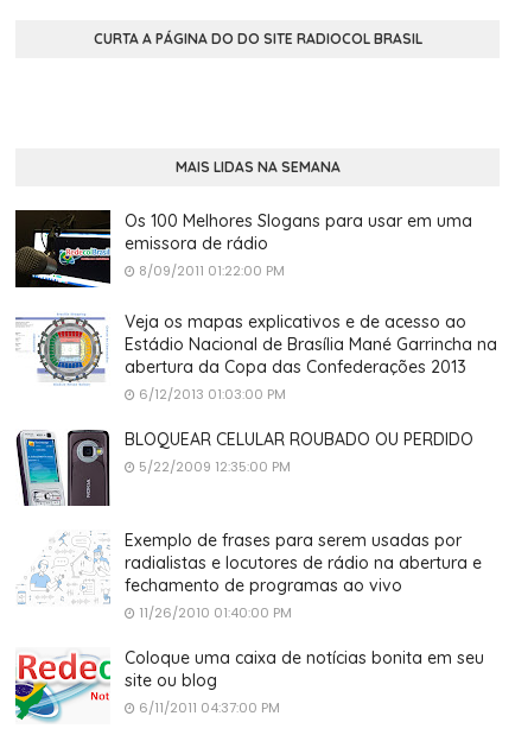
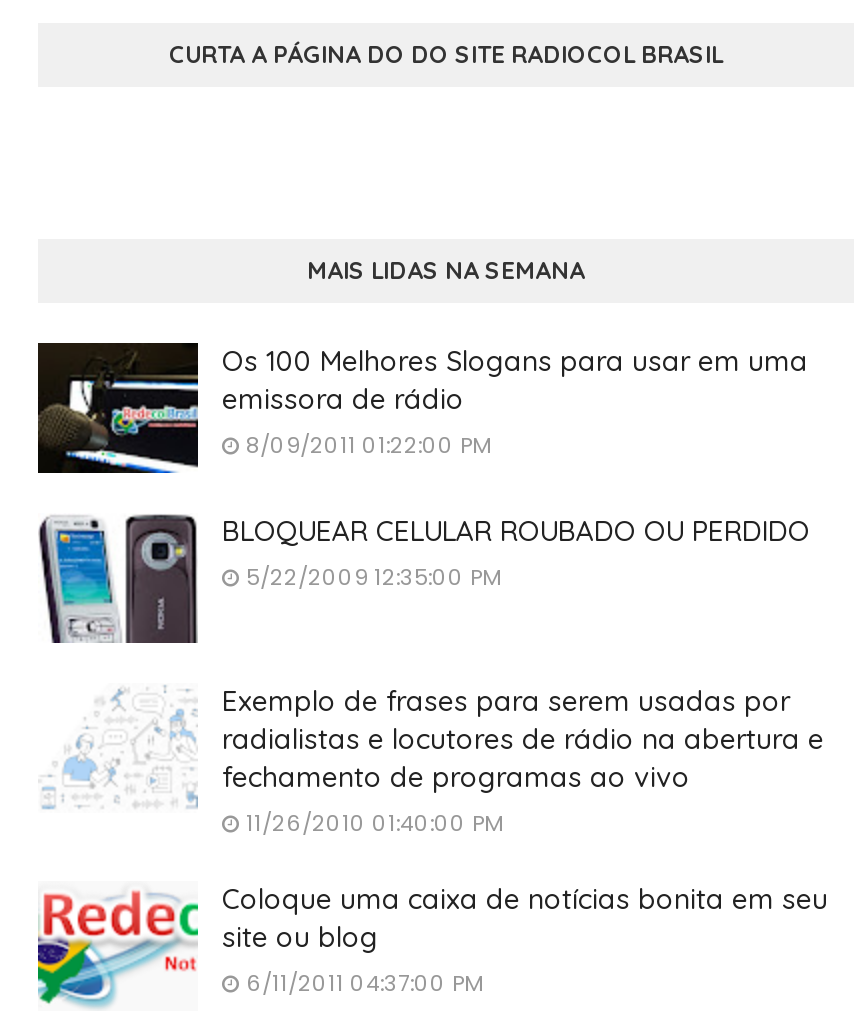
- [image]
- Veja os mapas explicativos e de acesso ao
- Estádio Nacional de Brasília Mané Garrincha na
- abertura da Copa das Confederações 2013
- 6/12/2013 01:03:00 PM
